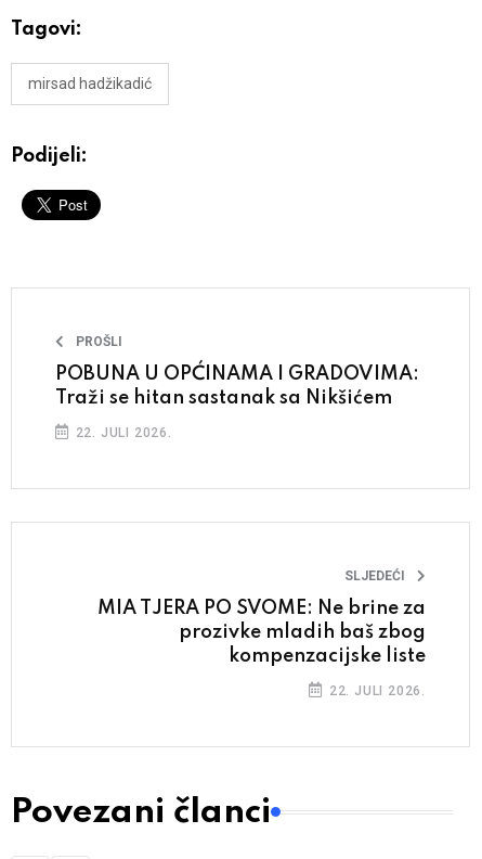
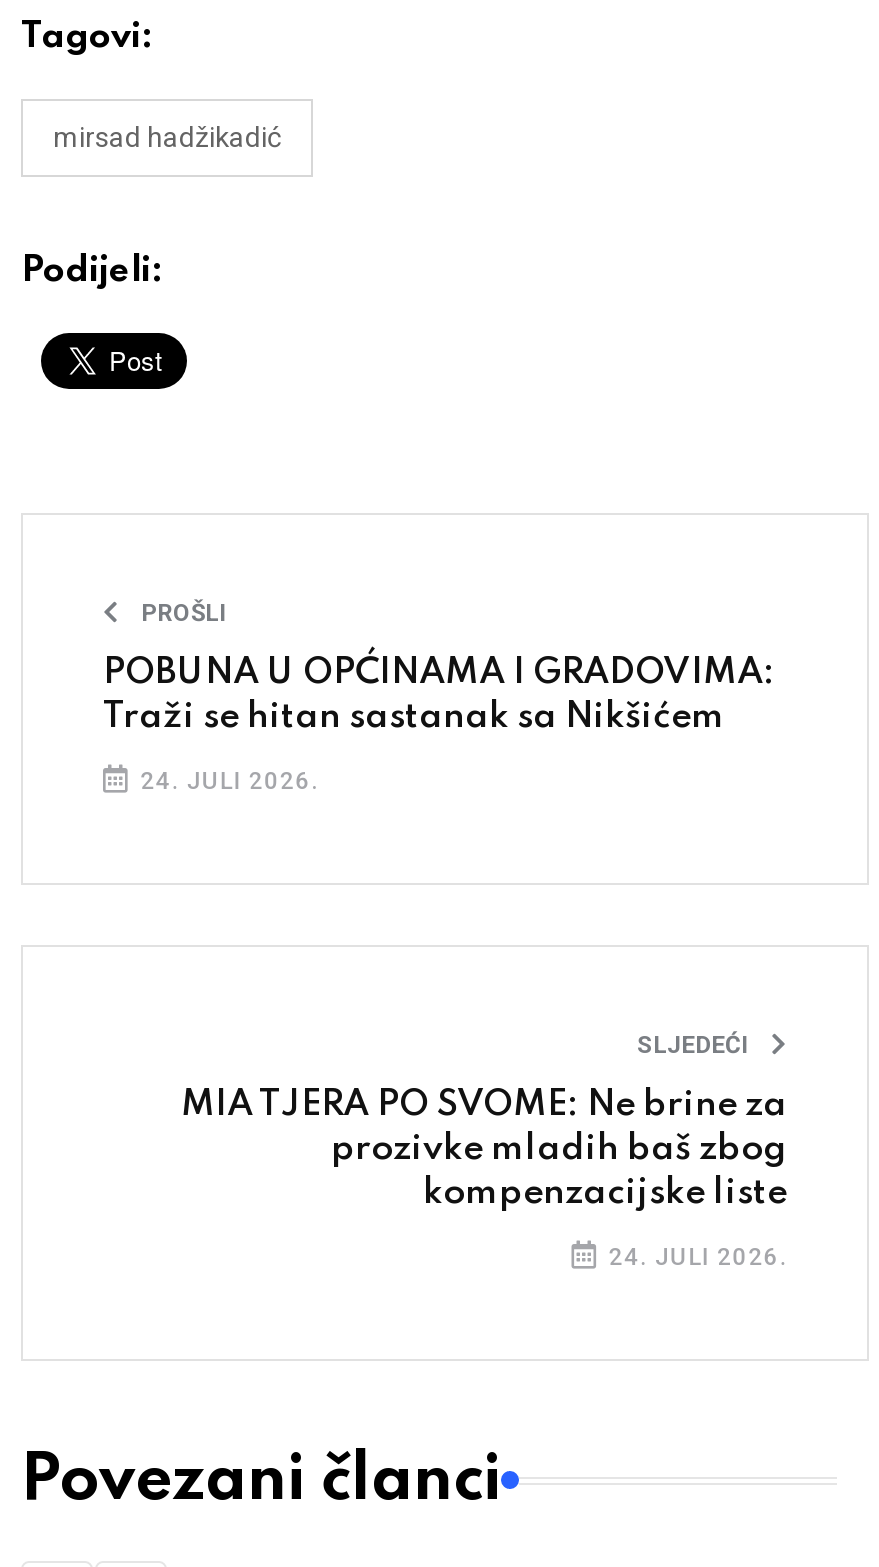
- 22. JULI 2026.
+ 24. JULI 2026.

- 22. JULI 2026.
+ 24. JULI 2026.
